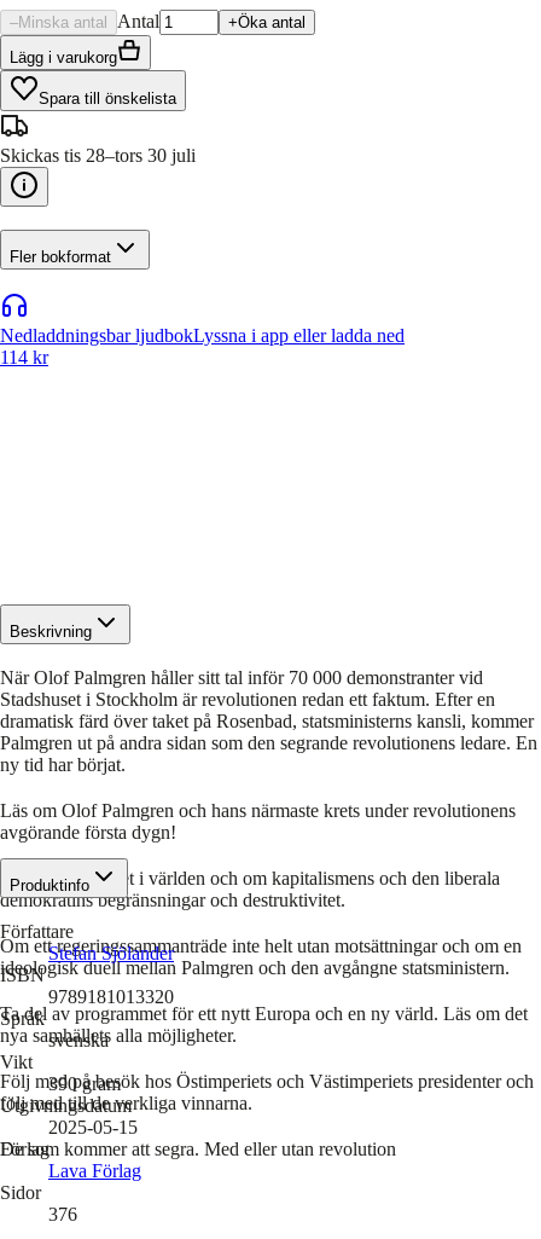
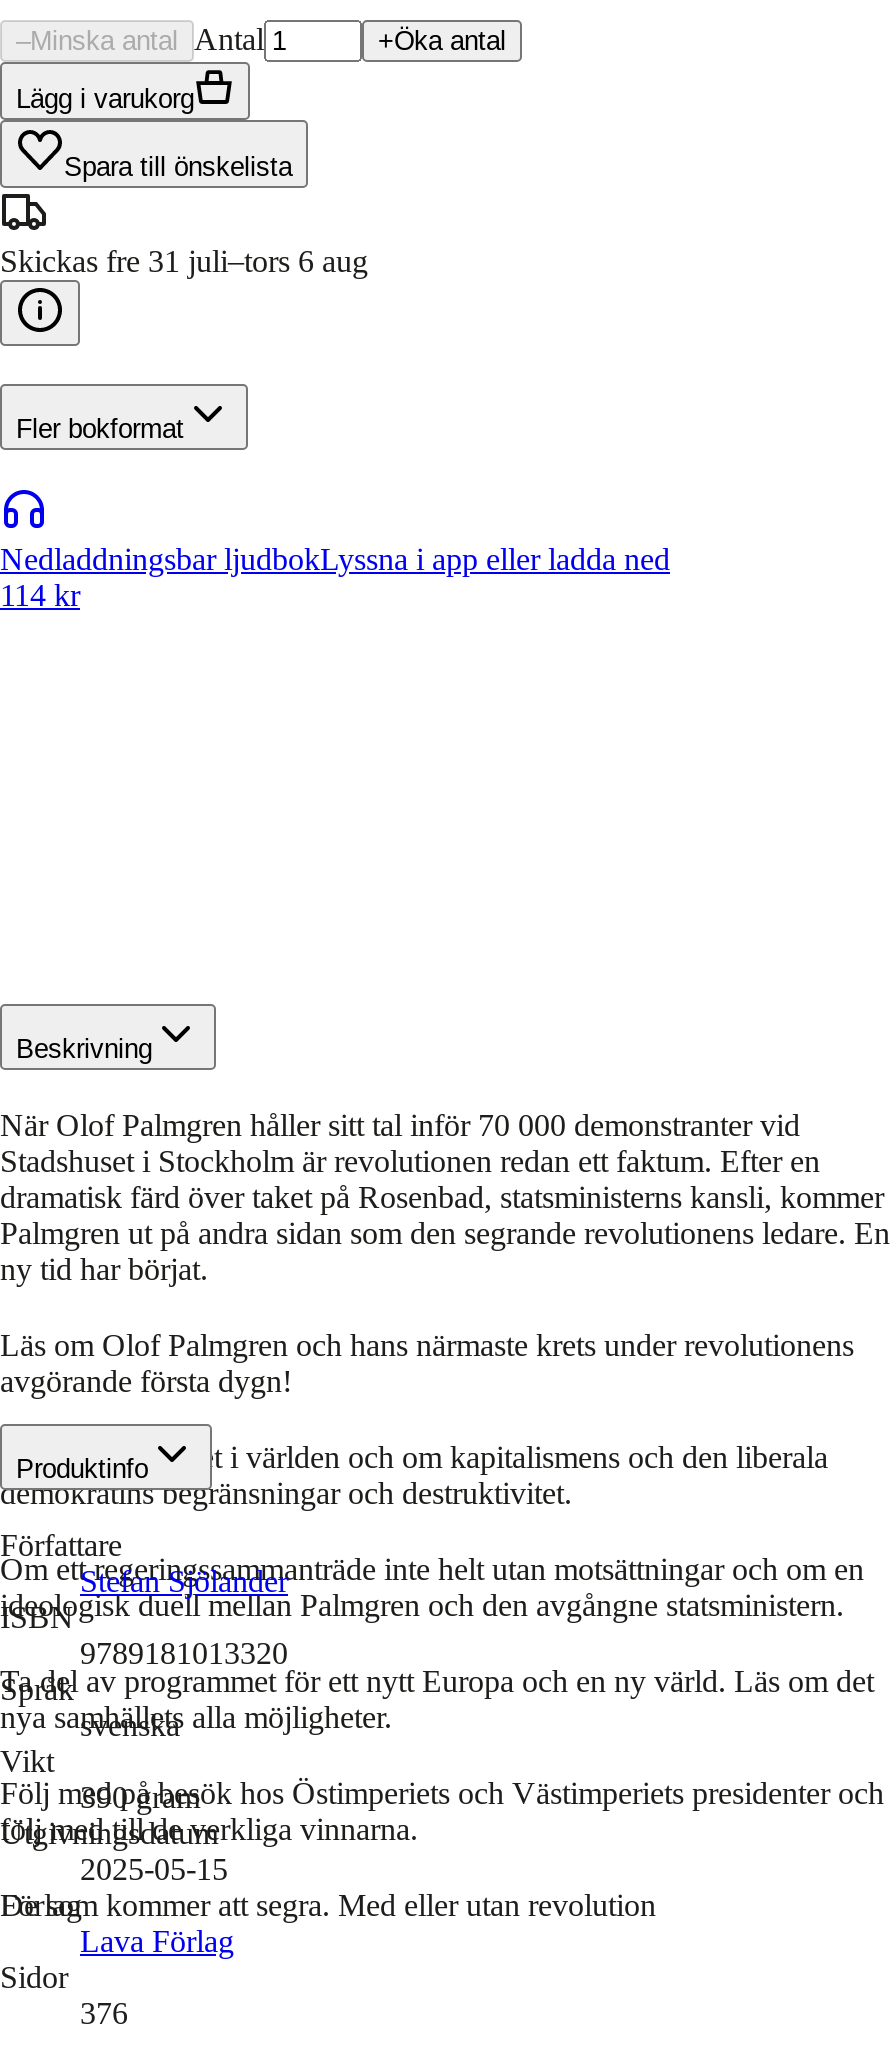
- Skickas tis 28–tors 30 juli
+ Skickas fre 31 juli–tors 6 aug
